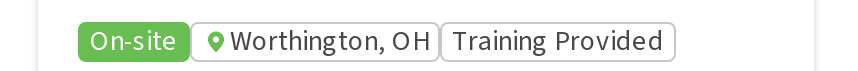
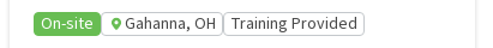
- Worthington, OH Training Provided
+ Gahanna, OH Training Provided
